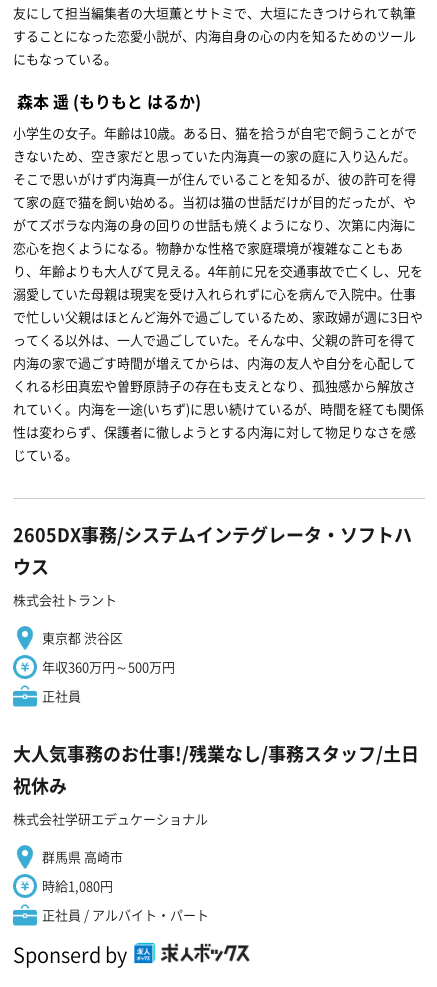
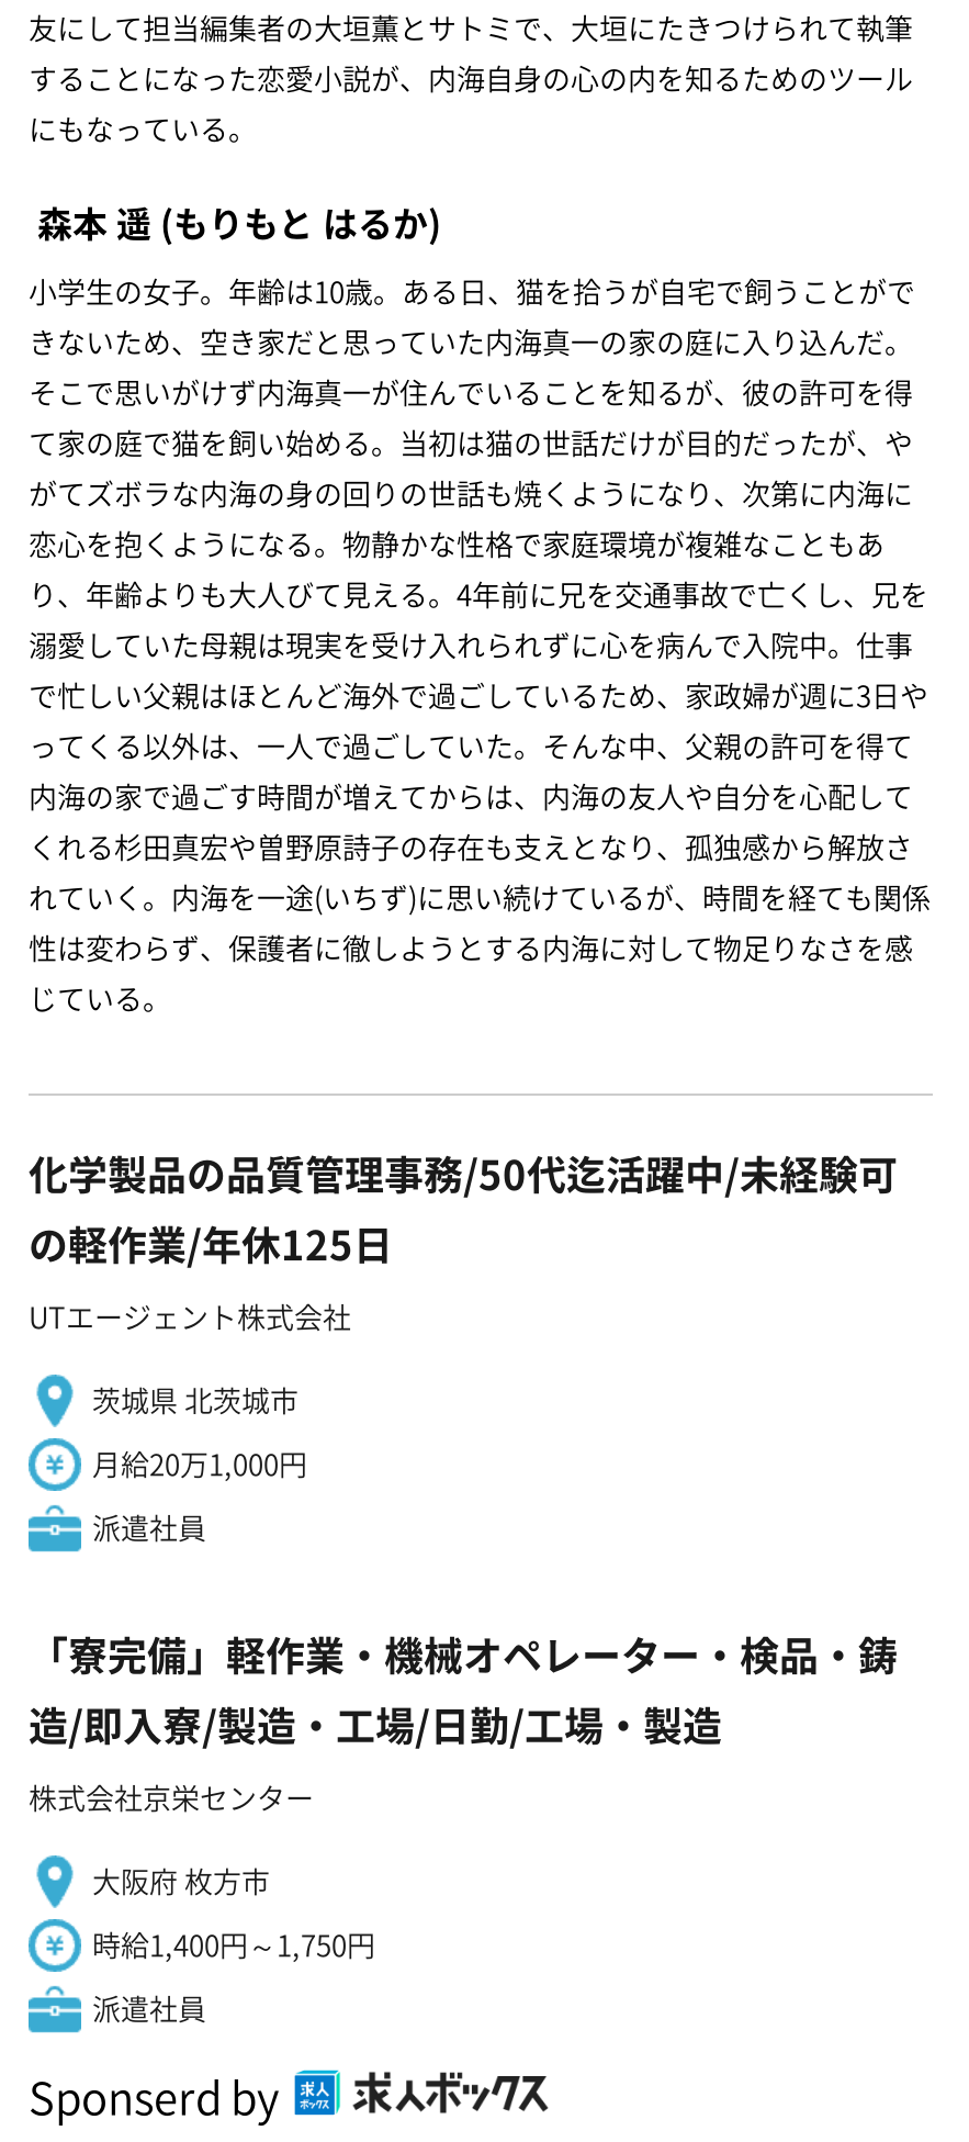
- 2605DX事務/システムインテグレータ・ソフトハ
- ウス
- 株式会社トラント
+ 化学製品の品質管理事務/50代迄活躍中/未経験可
+ の軽作業/年休125日
+ UTエージェント株式会社

- 東京都 渋谷区
+ 茨城県 北茨城市

- 年収360万円～500万円
+ 月給20万1,000円

- 正社員
+ 派遣社員

- 大人気事務のお仕事!/残業なし/事務スタッフ/土日
- 祝休み
- 株式会社学研エデュケーショナル
+ 「寮完備」軽作業・機械オペレーター・検品・鋳
+ 造/即入寮/製造・工場/日勤/工場・製造
+ 株式会社京栄センター

- 群馬県 高崎市
+ 大阪府 枚方市

- 時給1,080円
+ 時給1,400円～1,750円

- 正社員 / アルバイト・パート
+ 派遣社員
